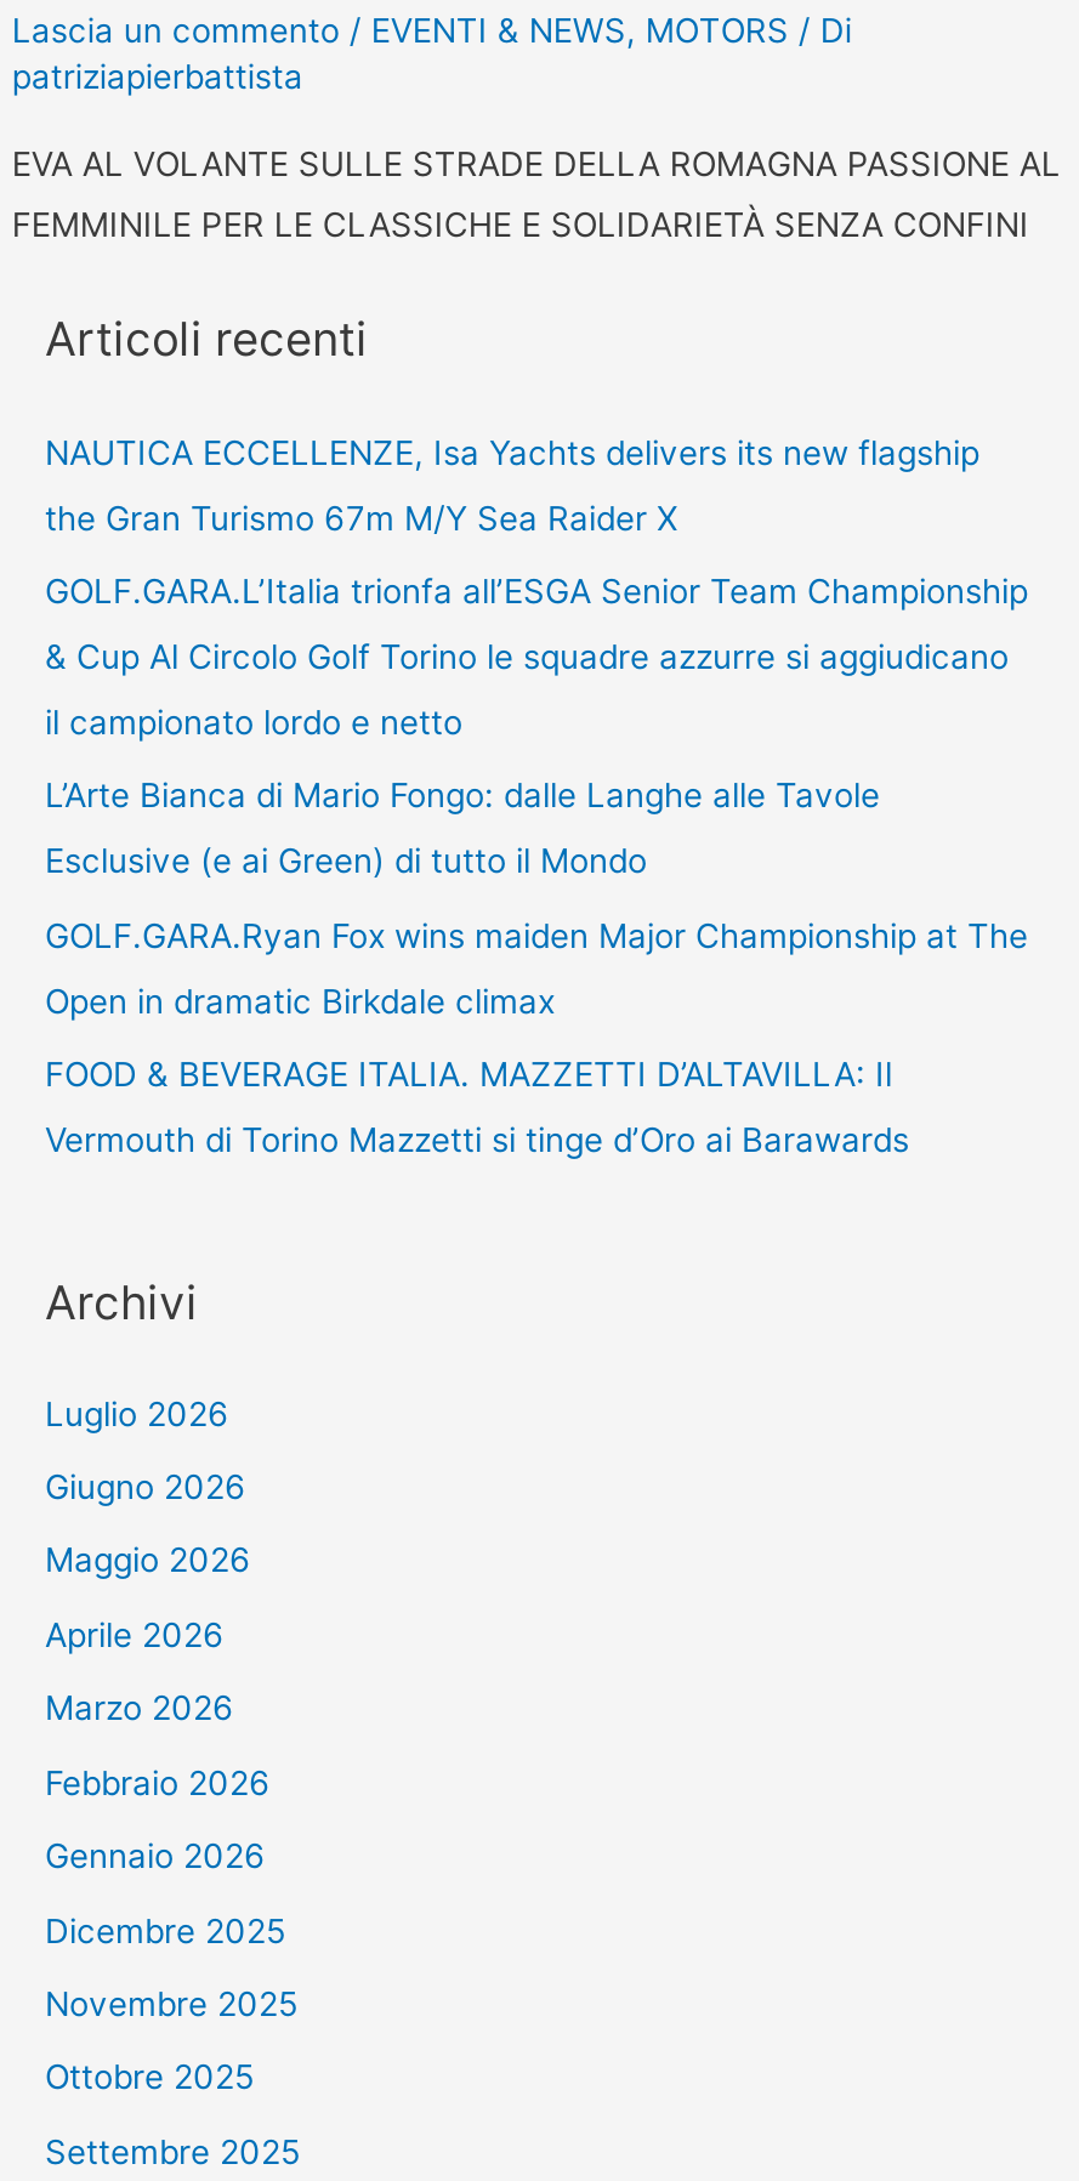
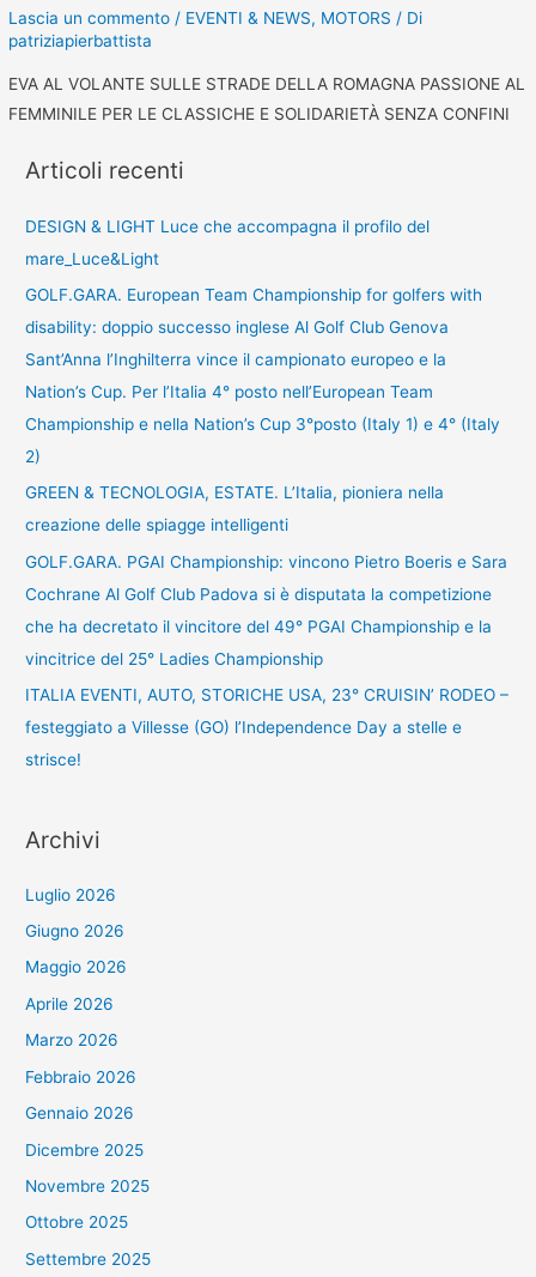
- NAUTICA ECCELLENZE, Isa Yachts delivers its new flagship
- the Gran Turismo 67m M/Y Sea Raider X
- GOLF.GARA.L’Italia trionfa all’ESGA Senior Team Championship
- & Cup Al Circolo Golf Torino le squadre azzurre si aggiudicano
- il campionato lordo e netto
- L’Arte Bianca di Mario Fongo: dalle Langhe alle Tavole
- Esclusive (e ai Green) di tutto il Mondo
- GOLF.GARA.Ryan Fox wins maiden Major Championship at The
- Open in dramatic Birkdale climax
- FOOD & BEVERAGE ITALIA. MAZZETTI D’ALTAVILLA: Il
- Vermouth di Torino Mazzetti si tinge d’Oro ai Barawards
+ DESIGN & LIGHT Luce che accompagna il profilo del
+ mare_Luce&Light
+ GOLF.GARA. European Team Championship for golfers with
+ disability: doppio successo inglese Al Golf Club Genova
+ Sant’Anna l’Inghilterra vince il campionato europeo e la
+ Nation’s Cup. Per l’Italia 4° posto nell’European Team
+ Championship e nella Nation’s Cup 3°posto (Italy 1) e 4° (Italy
+ 2)
+ GREEN & TECNOLOGIA, ESTATE. L’Italia, pioniera nella
+ creazione delle spiagge intelligenti
+ GOLF.GARA. PGAI Championship: vincono Pietro Boeris e Sara
+ Cochrane Al Golf Club Padova si è disputata la competizione
+ che ha decretato il vincitore del 49° PGAI Championship e la
+ vincitrice del 25° Ladies Championship
+ ITALIA EVENTI, AUTO, STORICHE USA, 23° CRUISIN’ RODEO –
+ festeggiato a Villesse (GO) l’Independence Day a stelle e
+ strisce!
